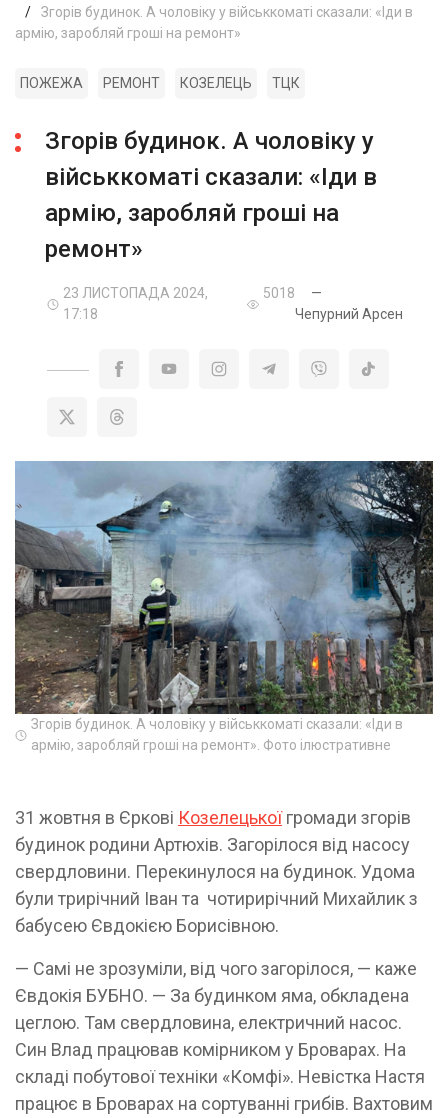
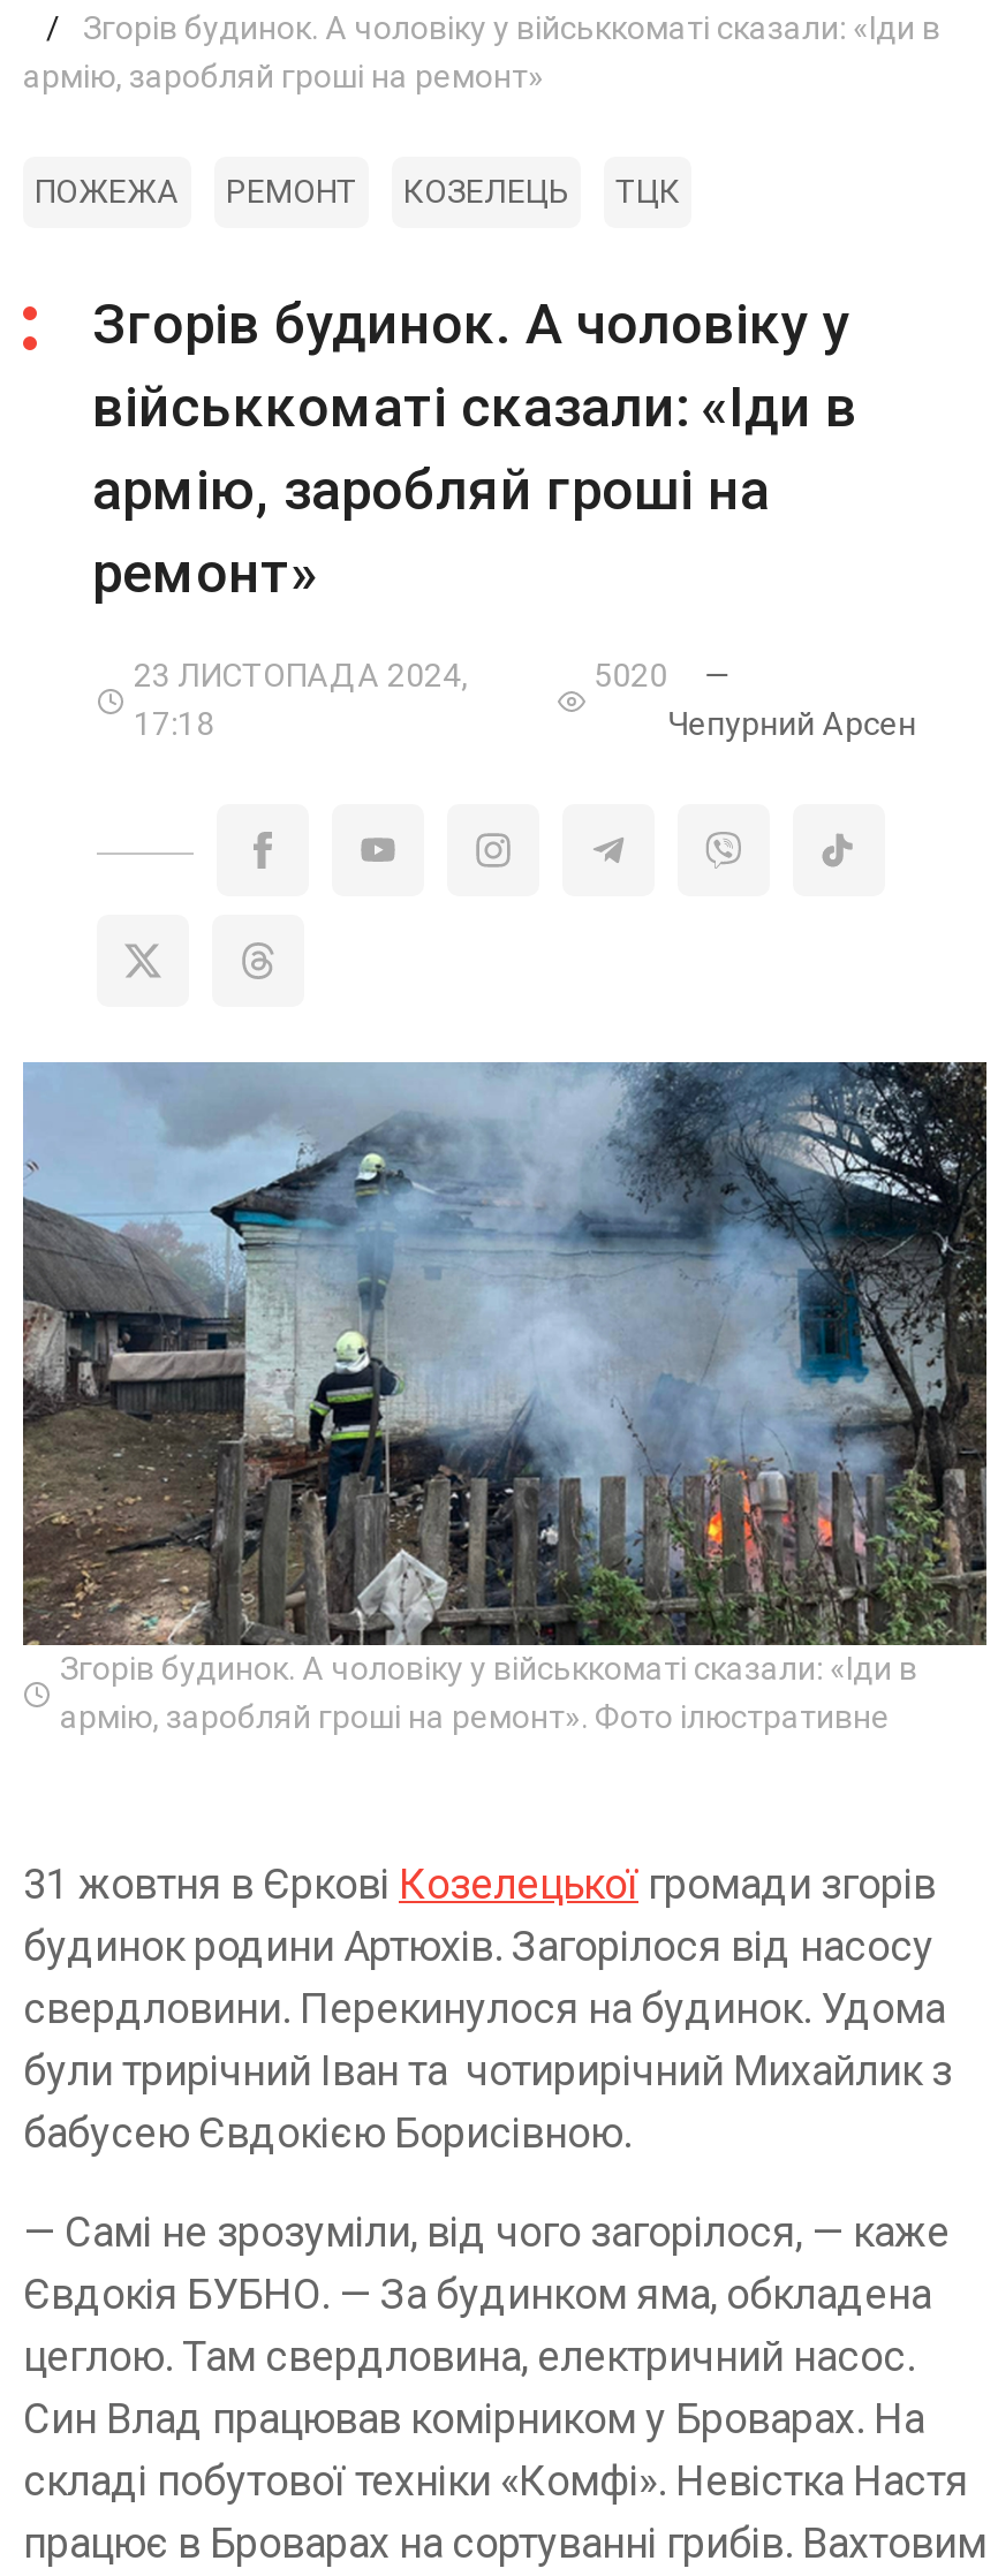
- 5018
+ 5020
